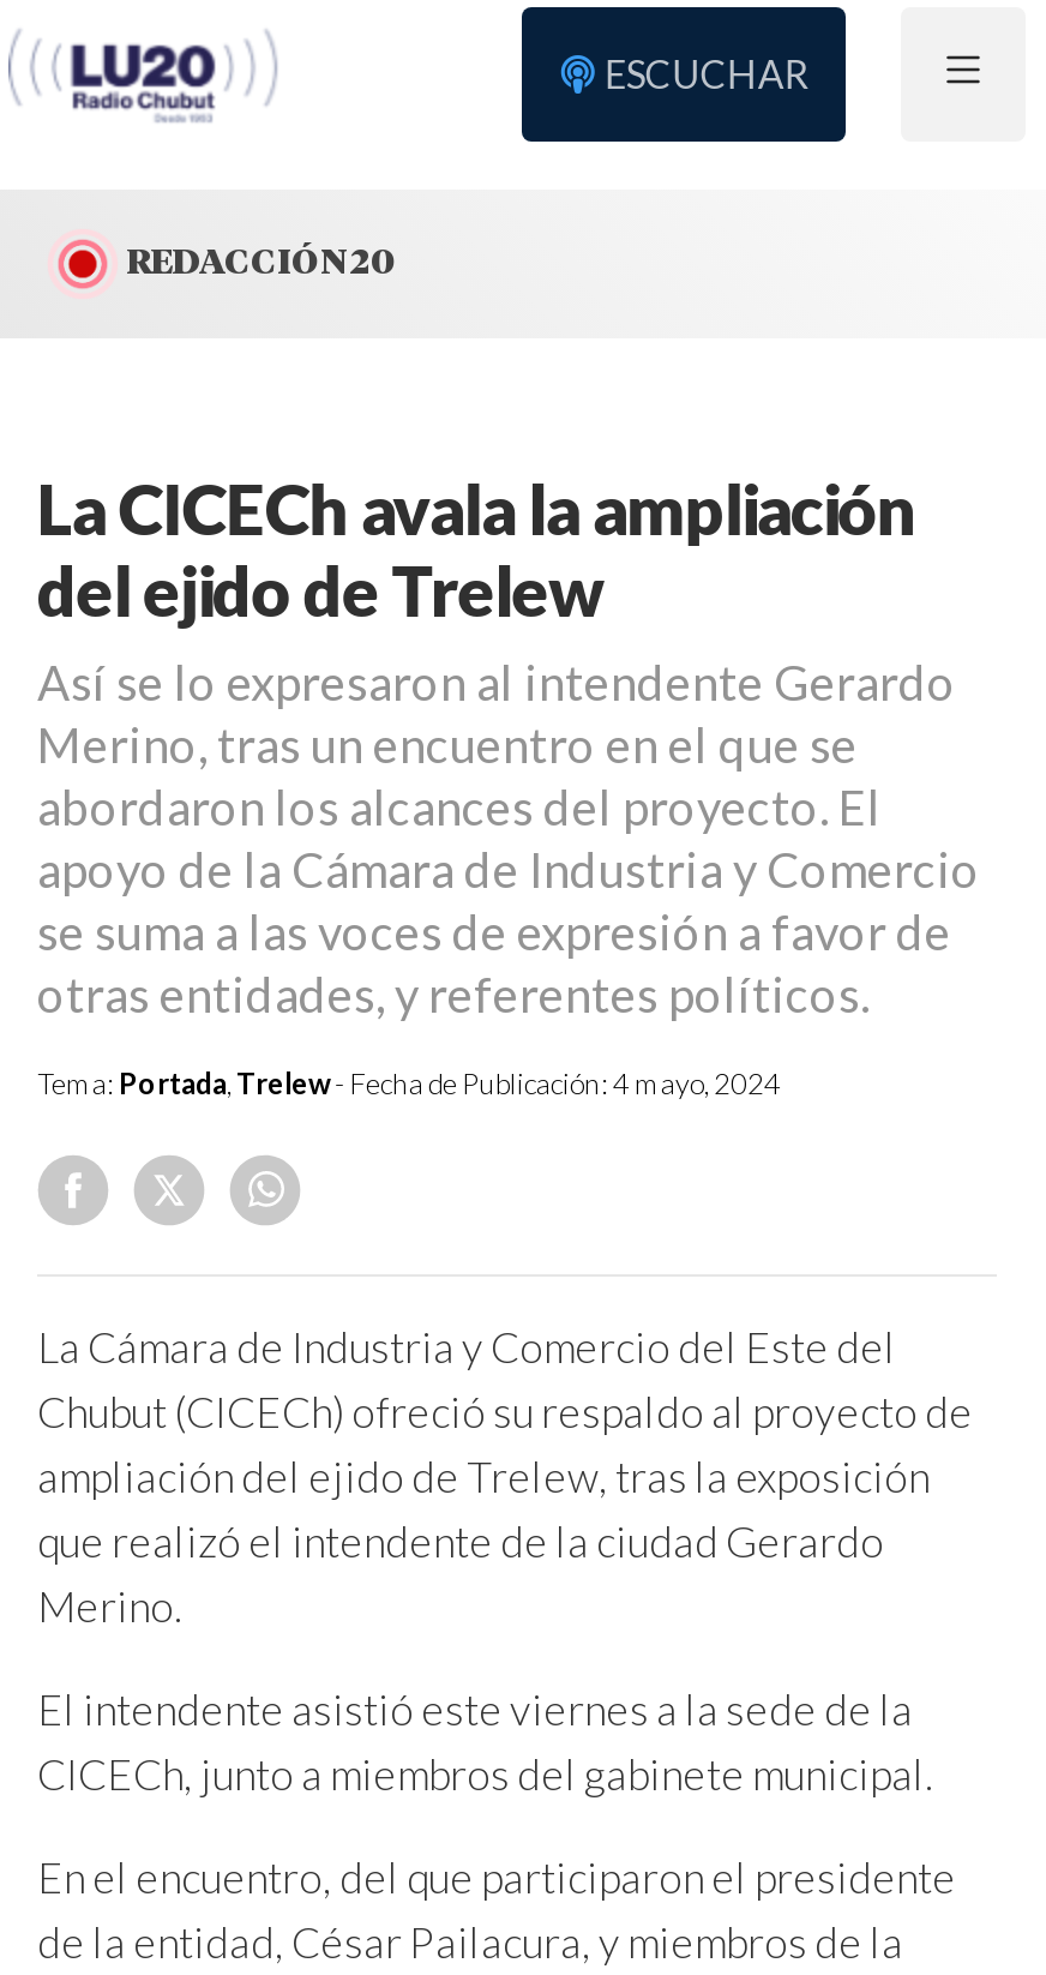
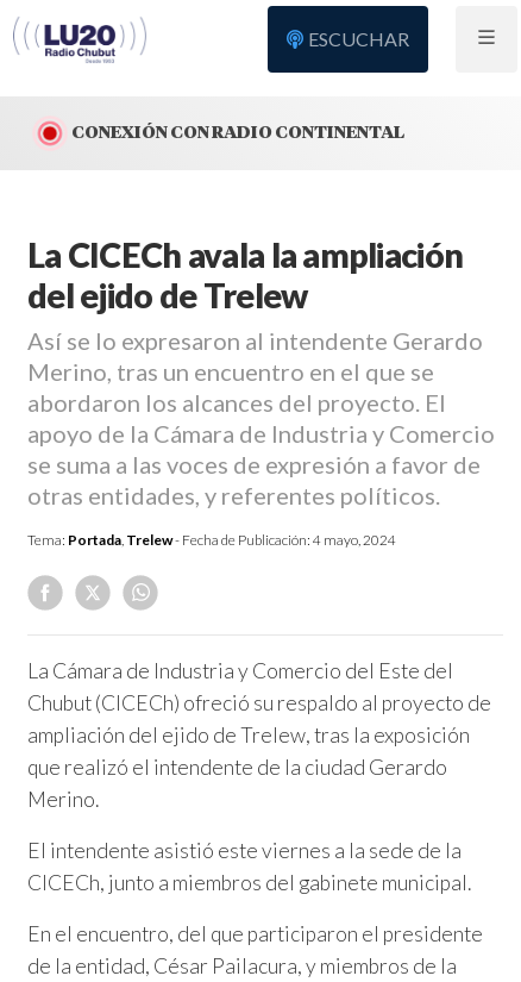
- REDACCIÓN 20
+ CONEXIÓN CON RADIO CONTINENTAL
